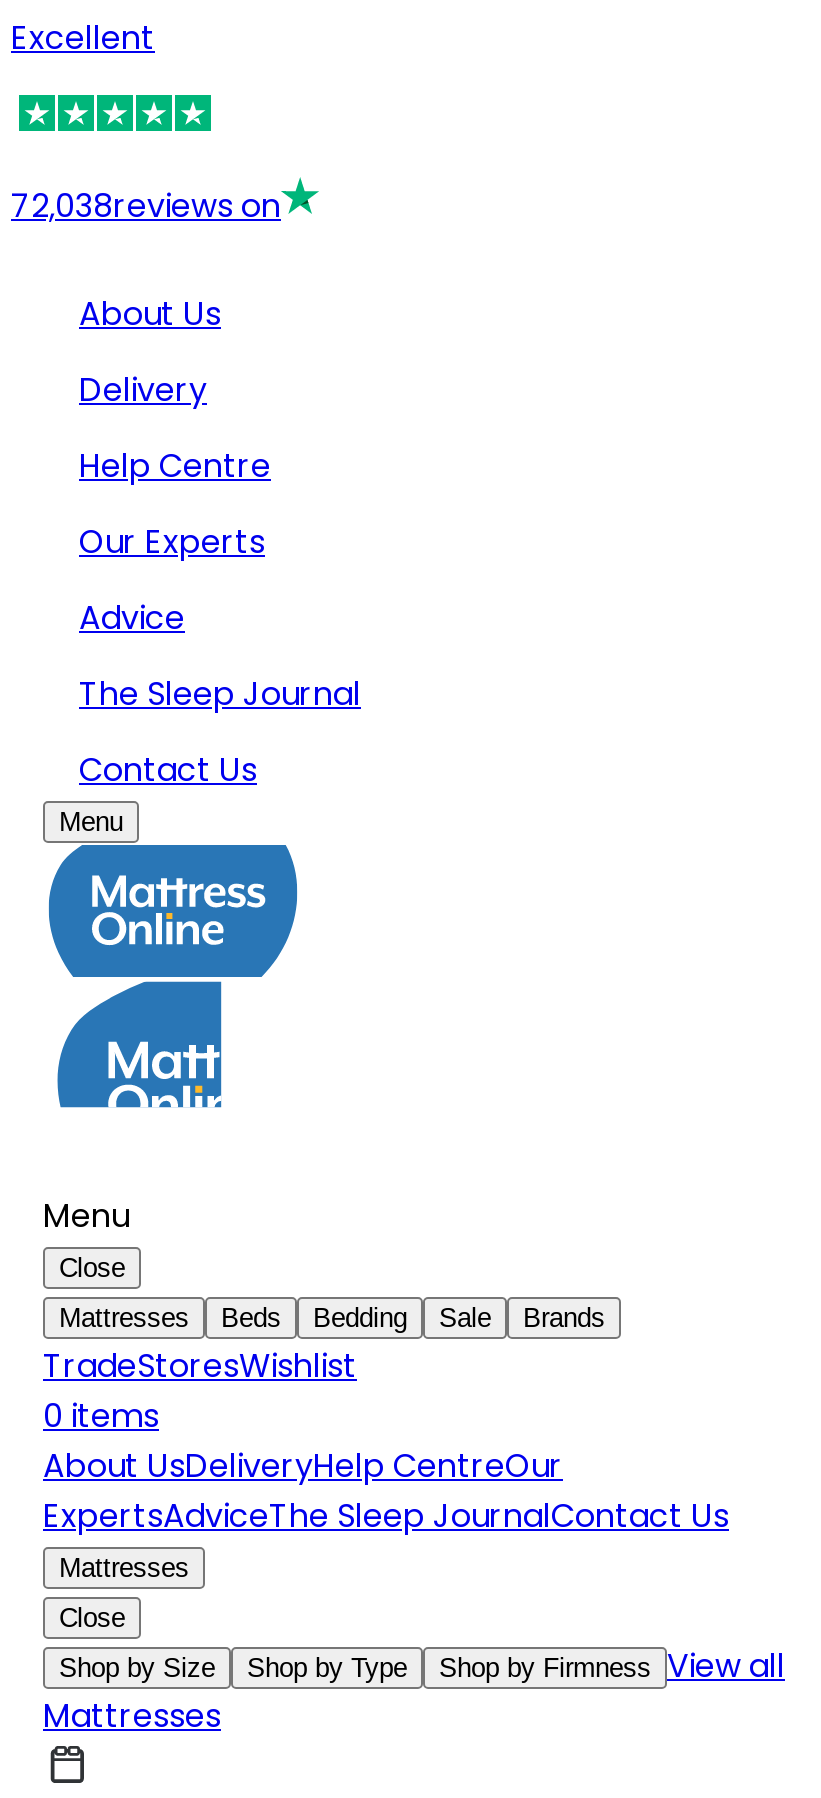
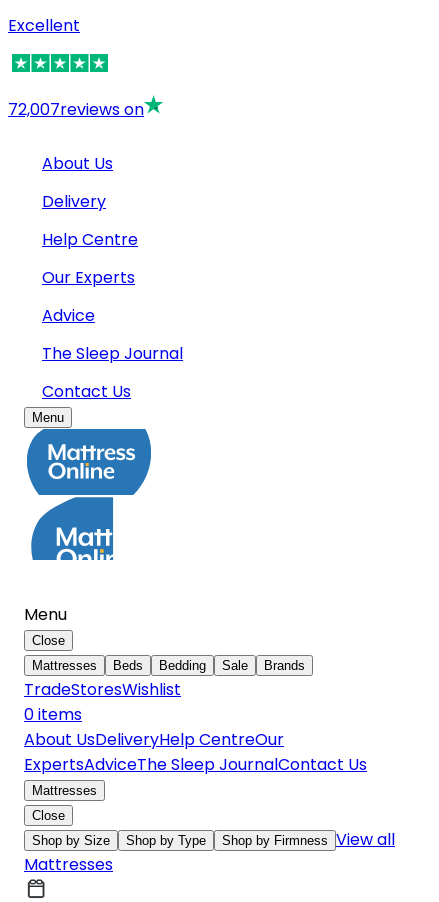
- 72,038reviews on
+ 72,007reviews on
